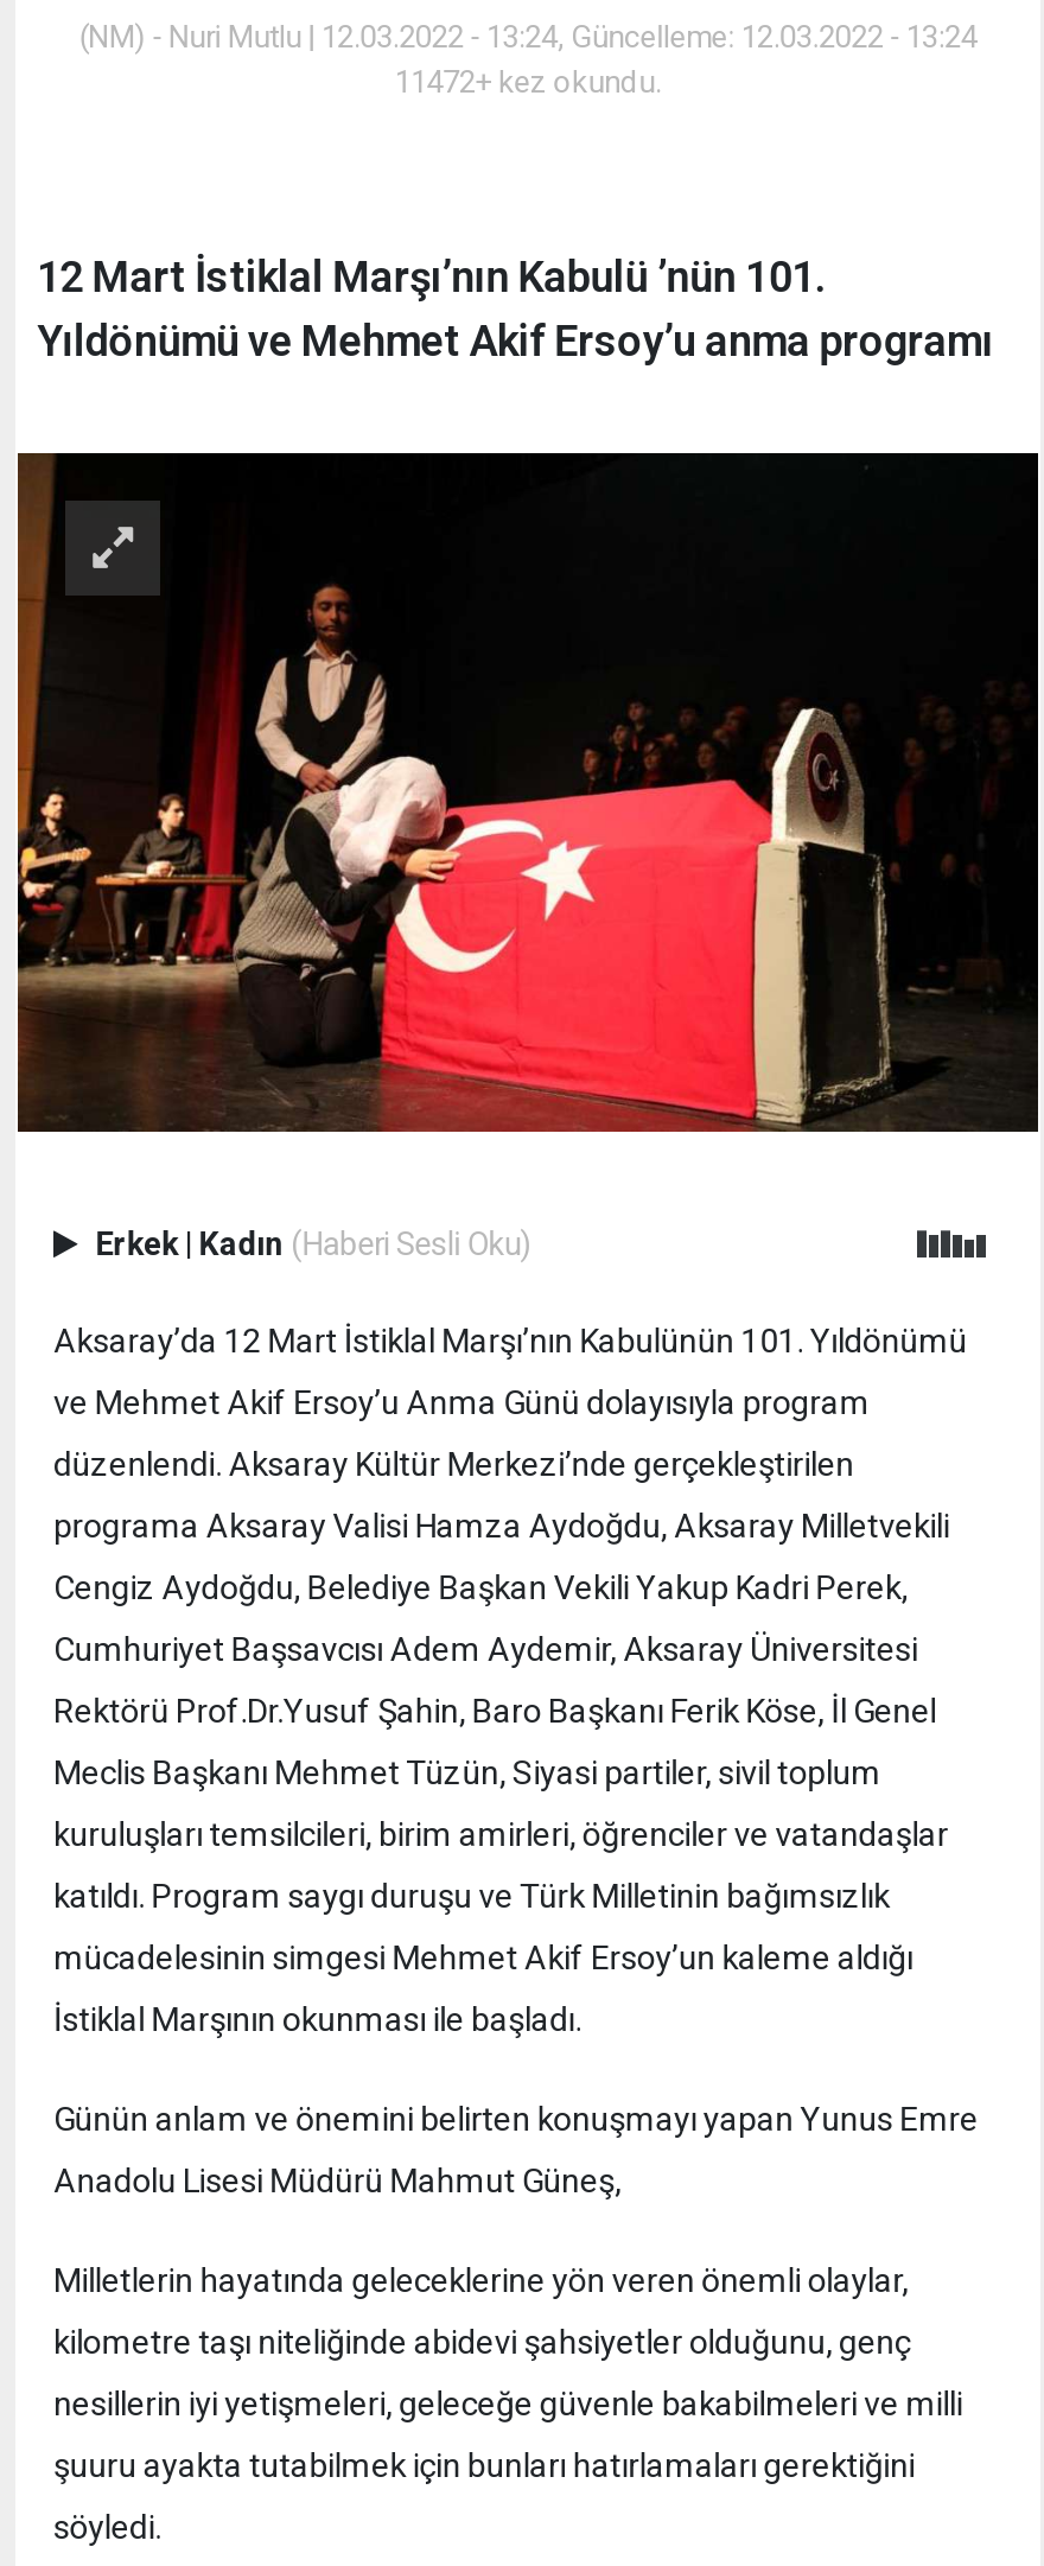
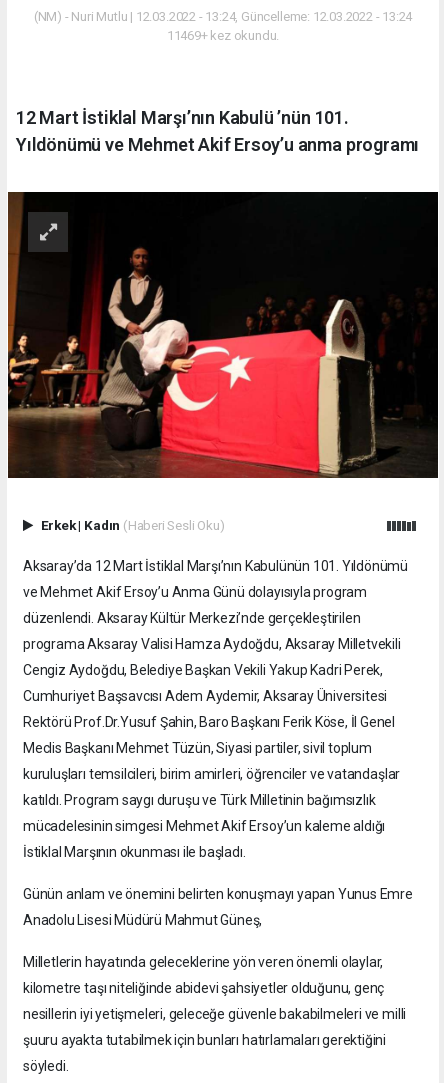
- 11472+ kez okundu.
+ 11469+ kez okundu.
